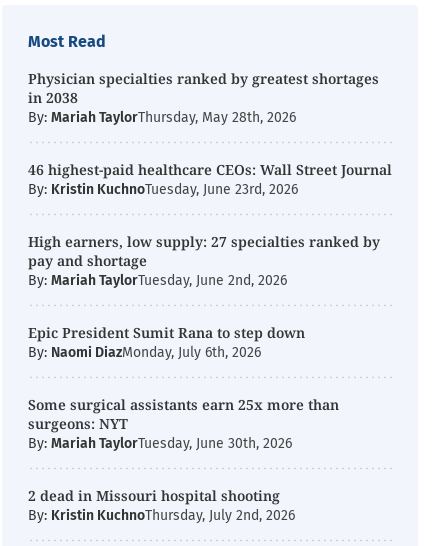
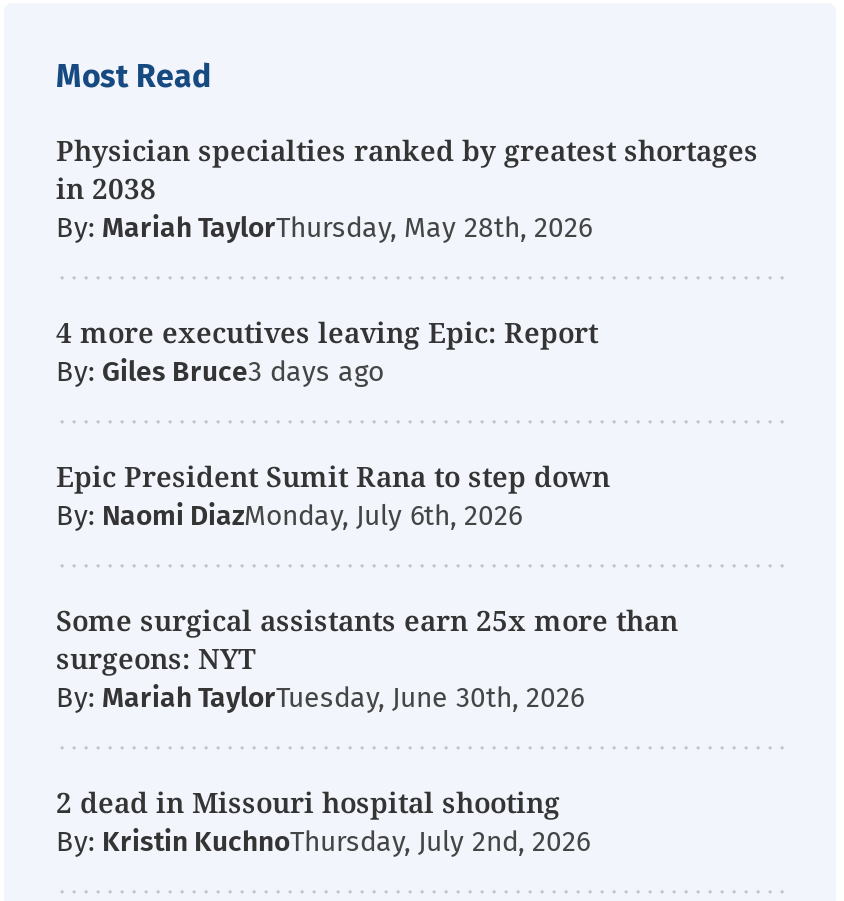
- 46 highest-paid healthcare CEOs: Wall Street Journal
- By: Kristin KuchnoTuesday, June 23rd, 2026
- High earners, low supply: 27 specialties ranked by
- pay and shortage
- By: Mariah TaylorTuesday, June 2nd, 2026
+ 4 more executives leaving Epic: Report
+ By: Giles Bruce
